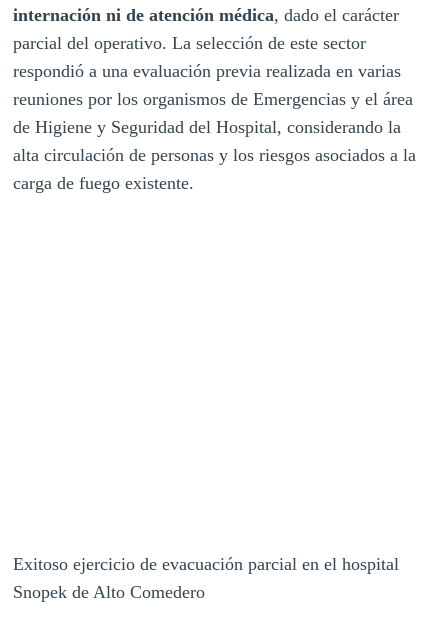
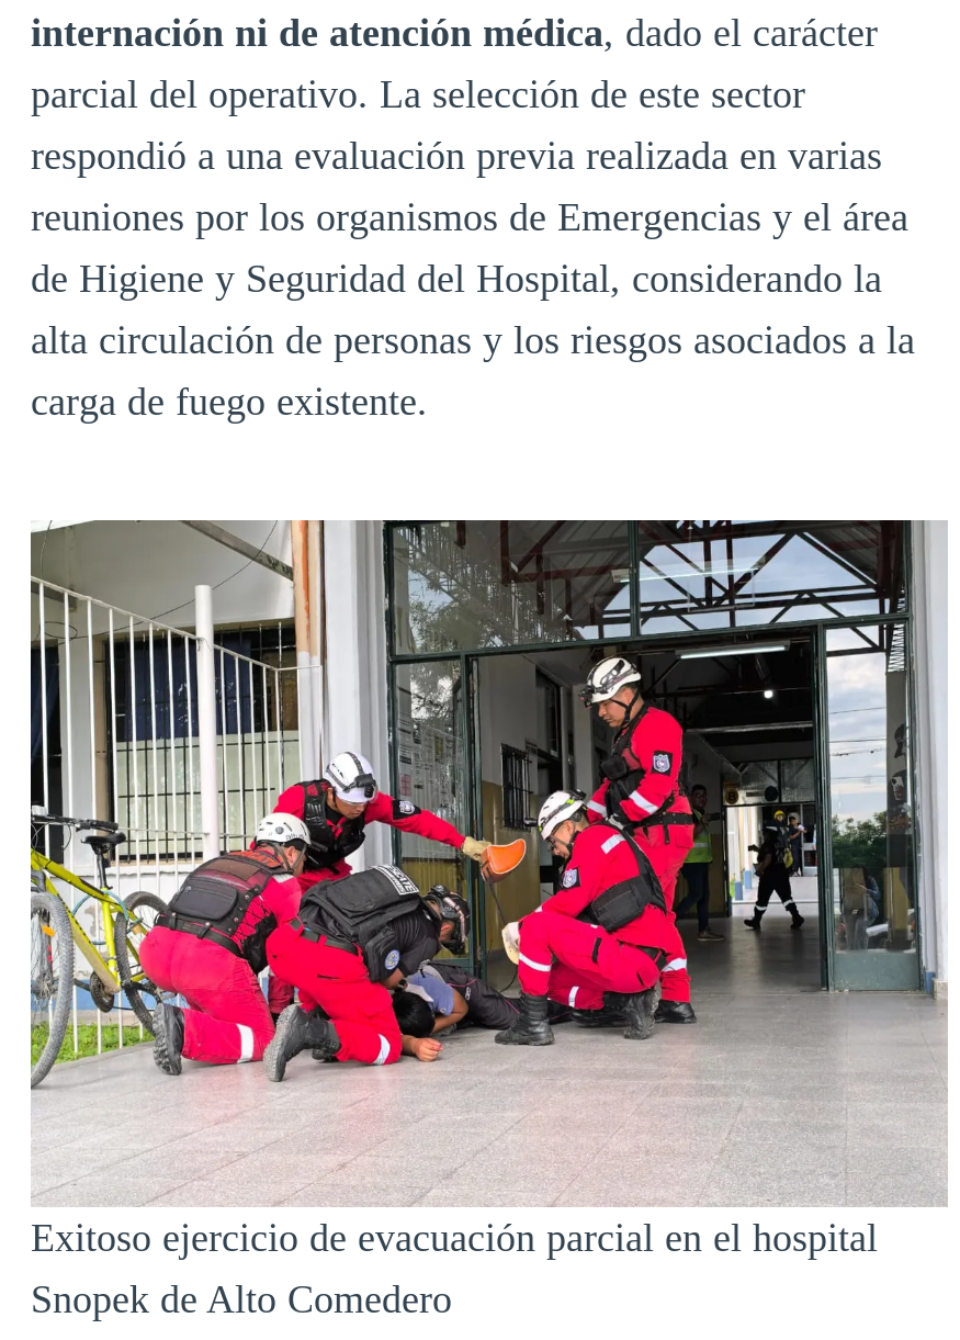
+ [image]
